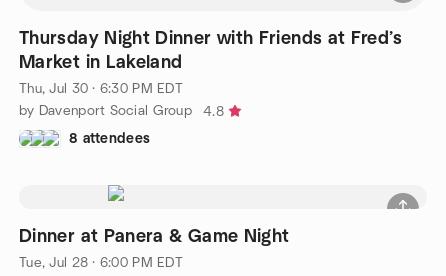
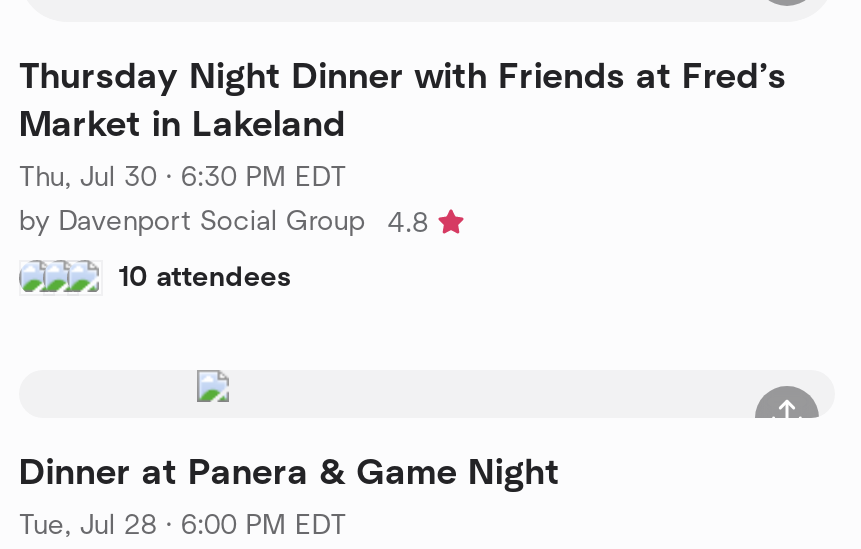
- 8 attendees
+ 10 attendees
